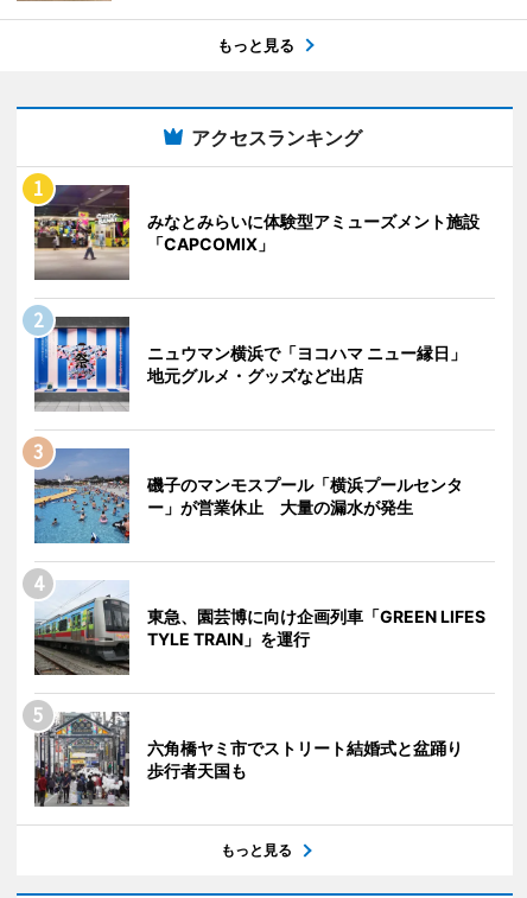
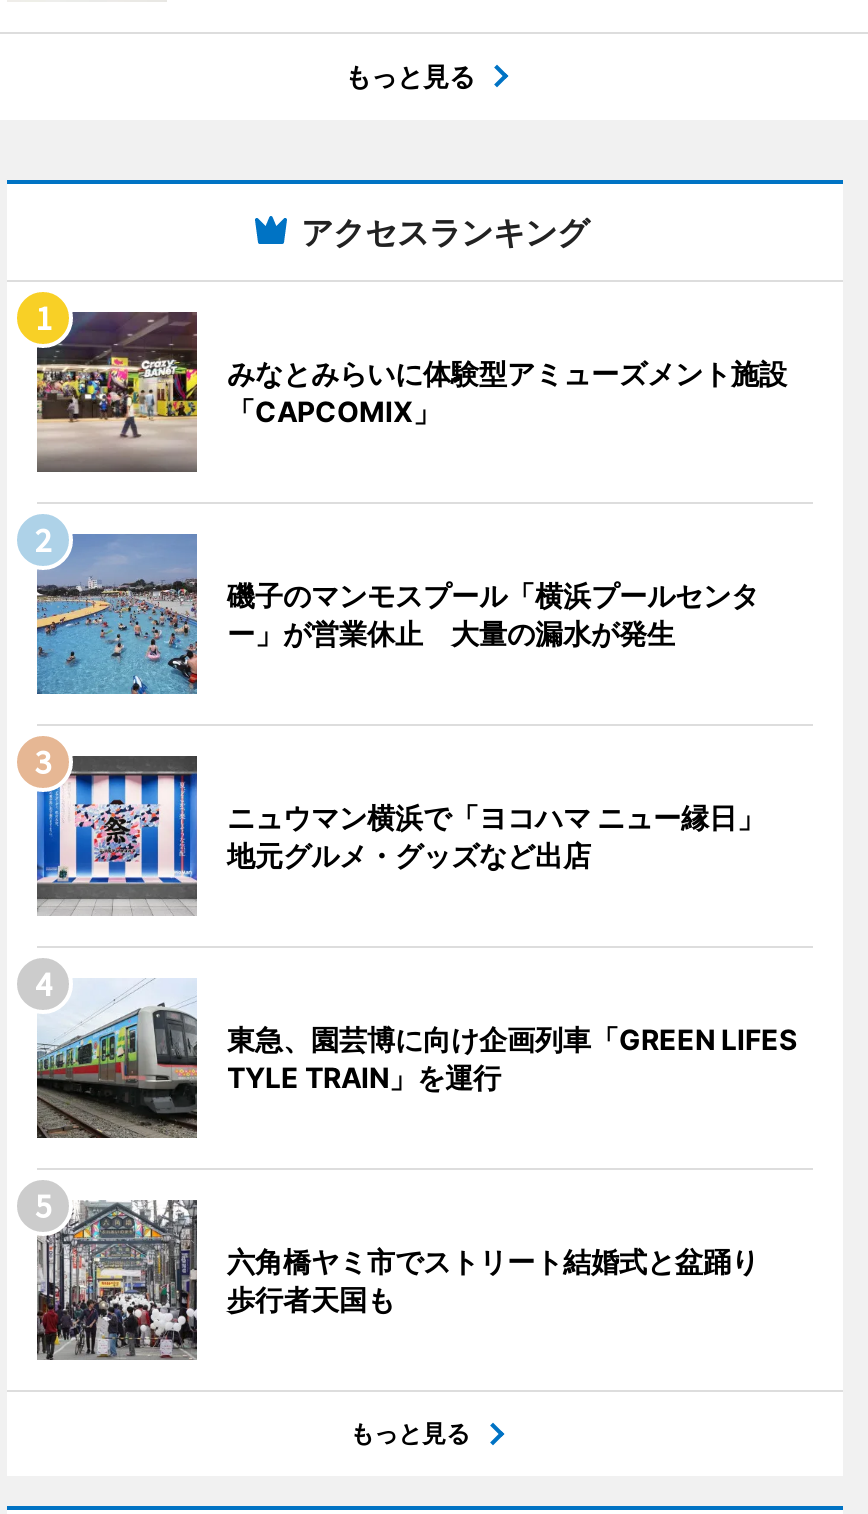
moved down: [image] | ニュウマン横浜で「ヨコハマ ニュー縁日」 | 地元グルメ・グッズなど出店

moved up: [image] | 磯子のマンモスプール「横浜プールセンタ | ー」が営業休止 大量の漏水が発生
